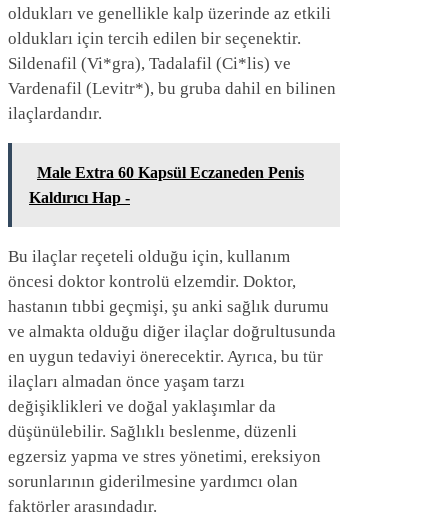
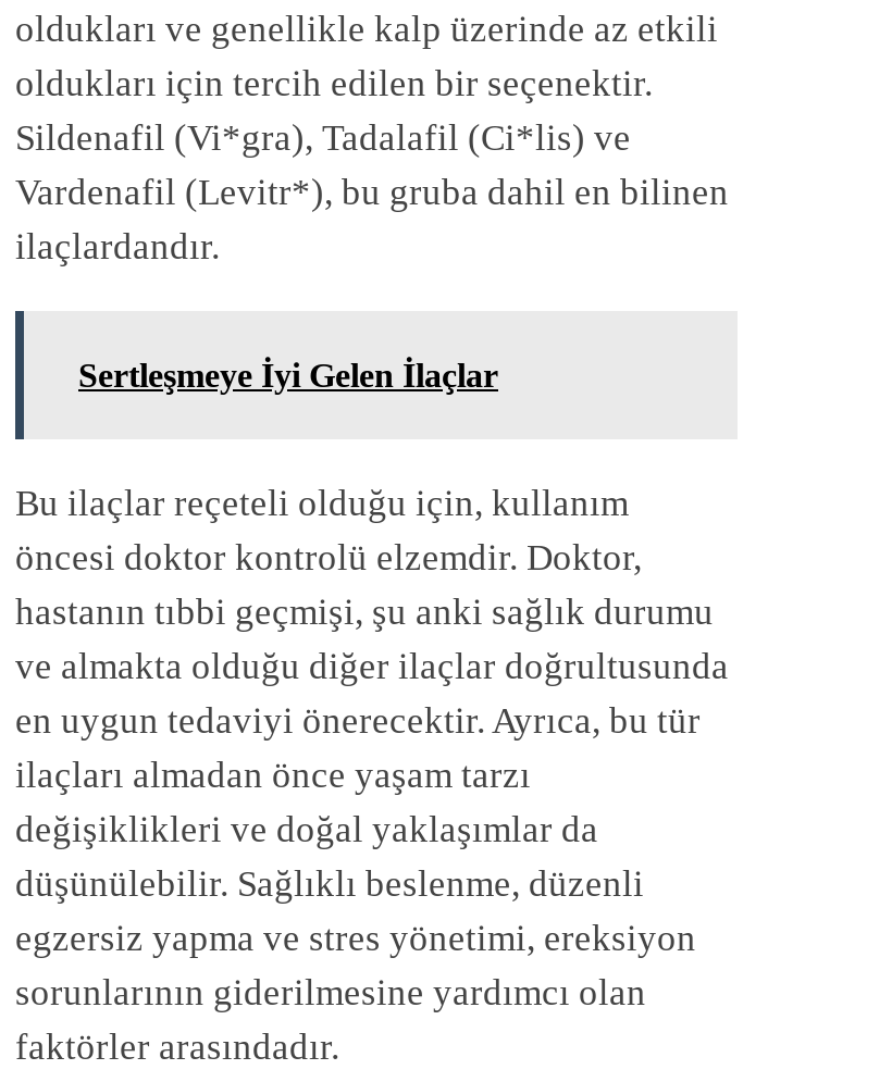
- Male Extra 60 Kapsül Eczaneden Penis
- Kaldırıcı Hap -
+ Sertleşmeye İyi Gelen İlaçlar
